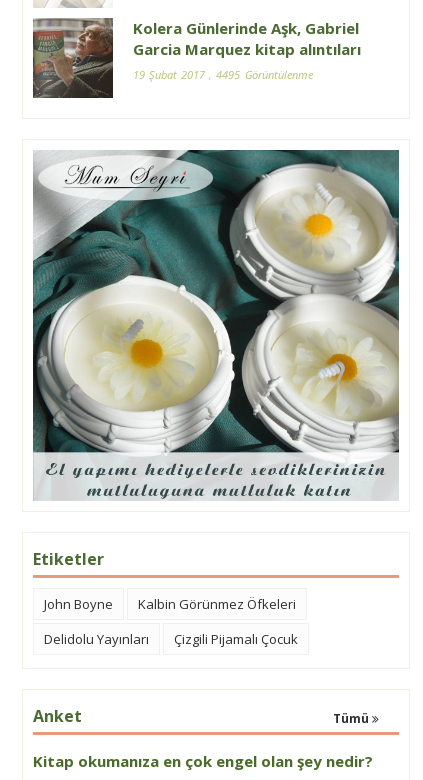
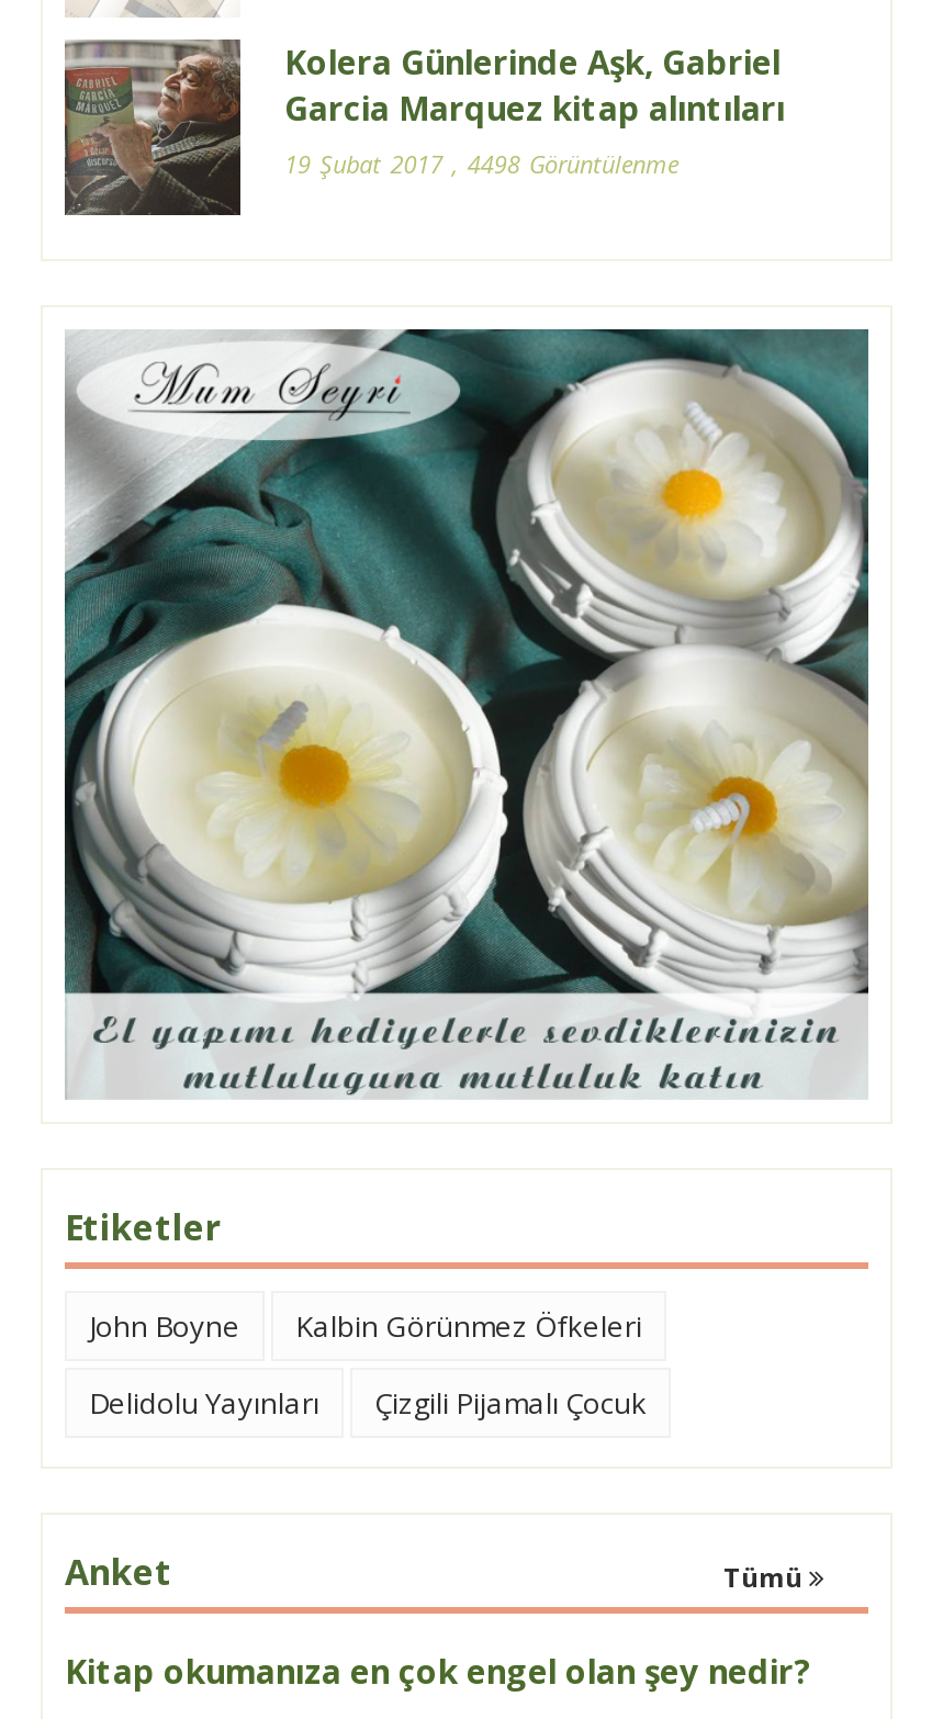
- 19 Şubat 2017, 4495 Görüntülenme
+ 19 Şubat 2017, 4498 Görüntülenme
